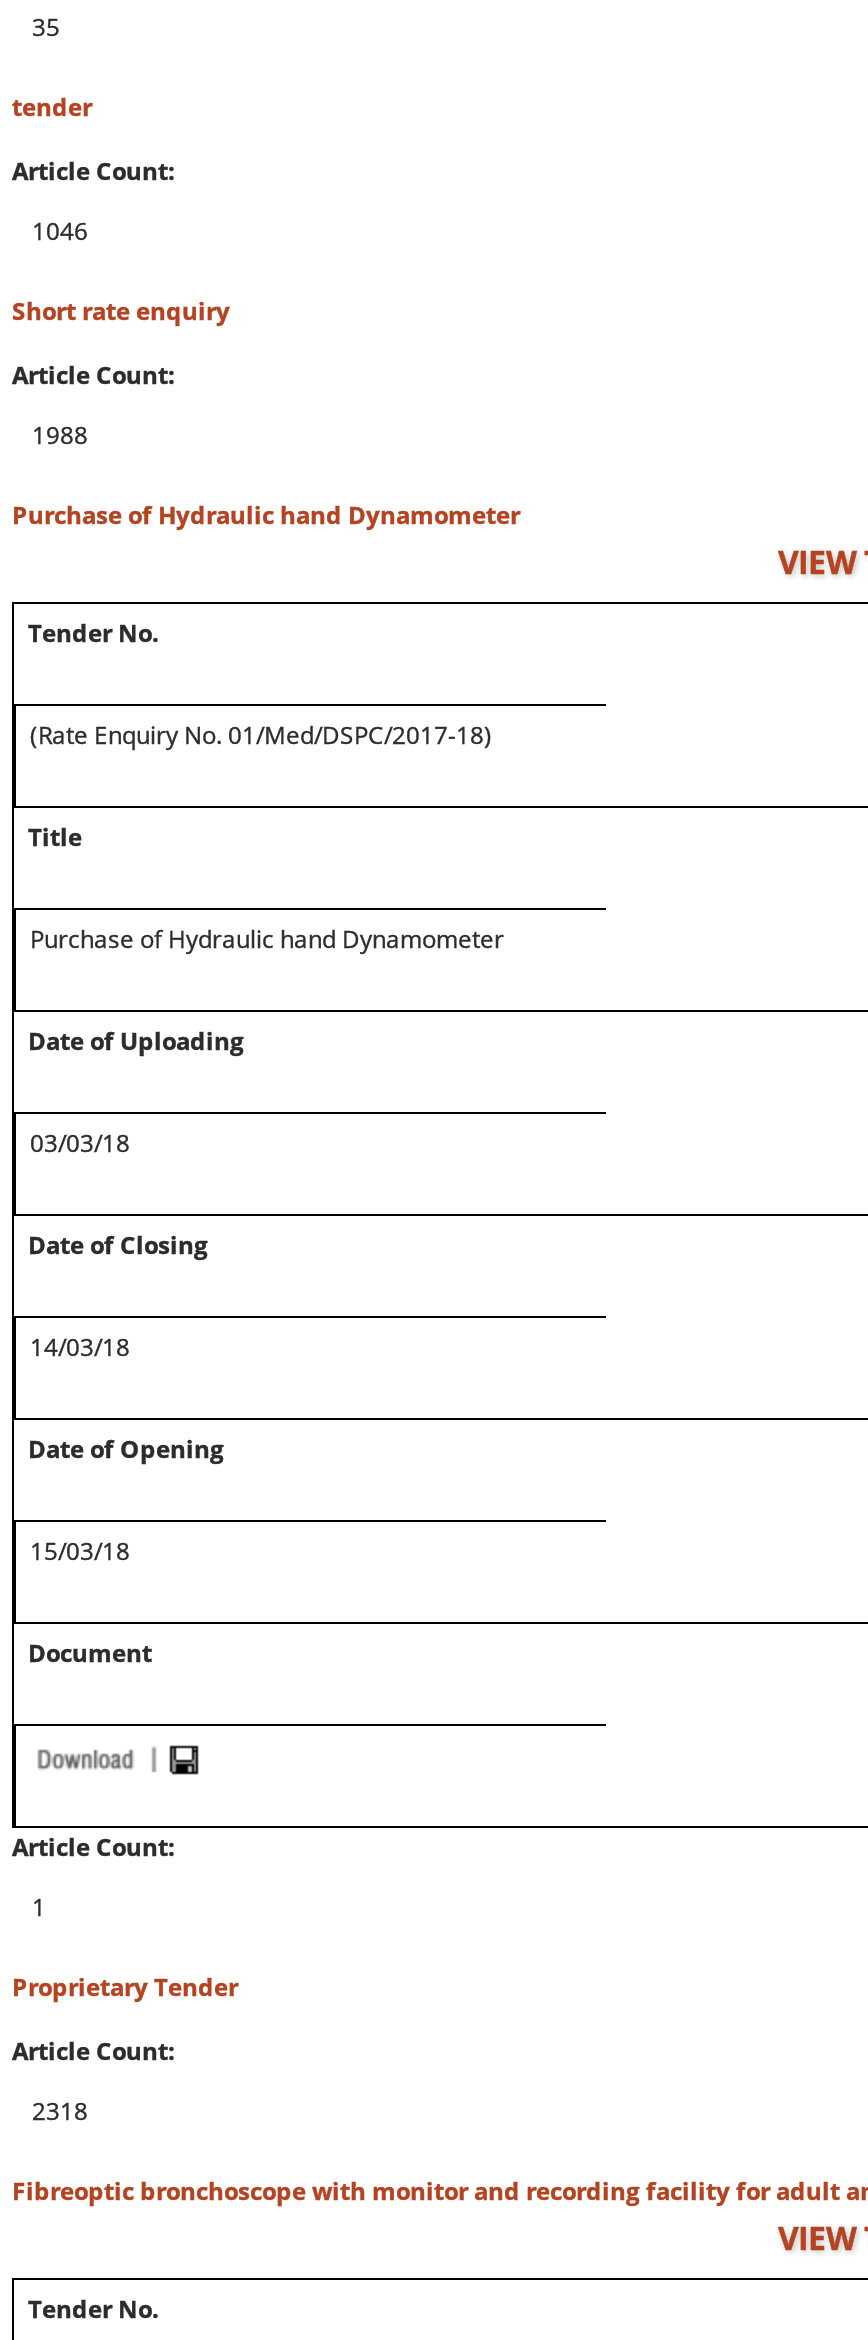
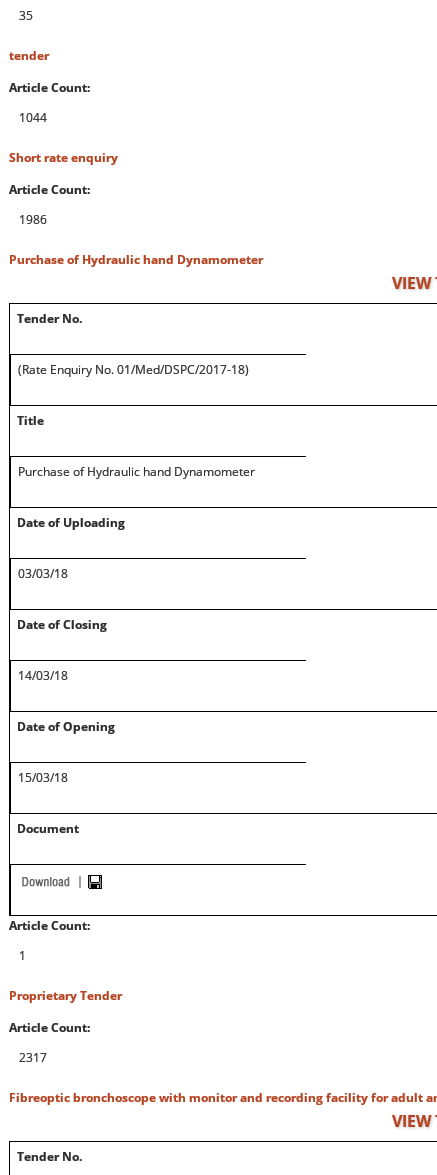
- 1046
+ 1044

- 1988
+ 1986

- 2318
+ 2317
